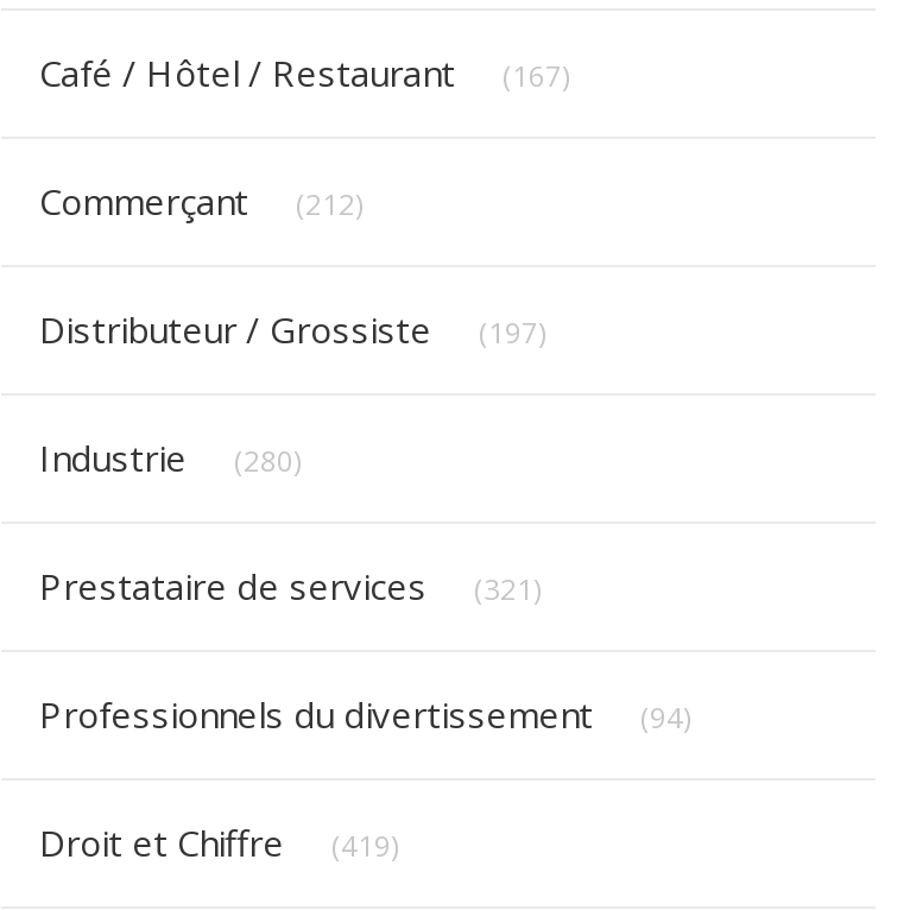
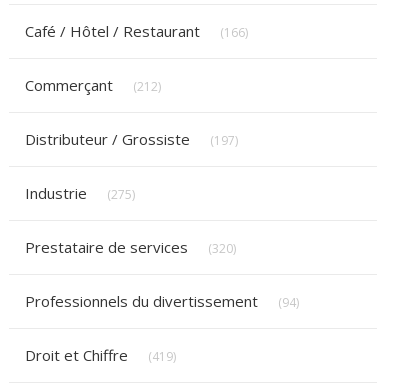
- Café / Hôtel / Restaurant (167)
+ Café / Hôtel / Restaurant (166)

- Industrie (280)
+ Industrie (275)

- Prestataire de services (321)
+ Prestataire de services (320)
